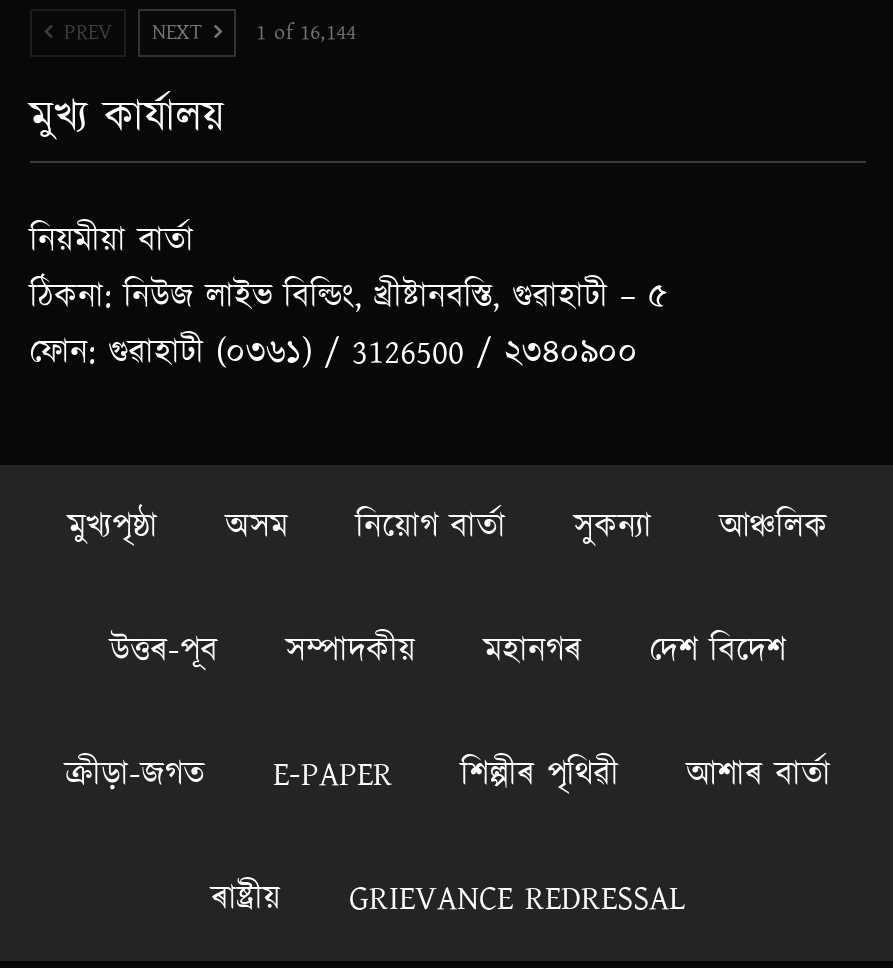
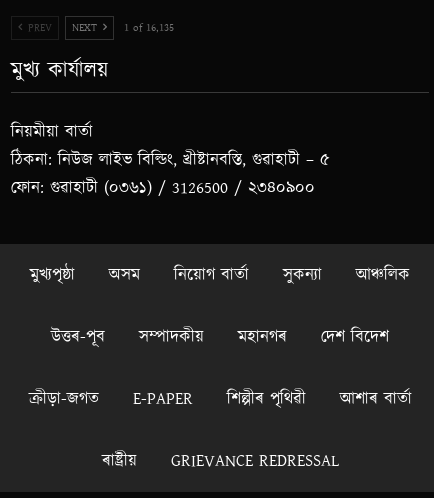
- PREV NEXT 1 of 16,144
+ PREV NEXT 1 of 16,135
